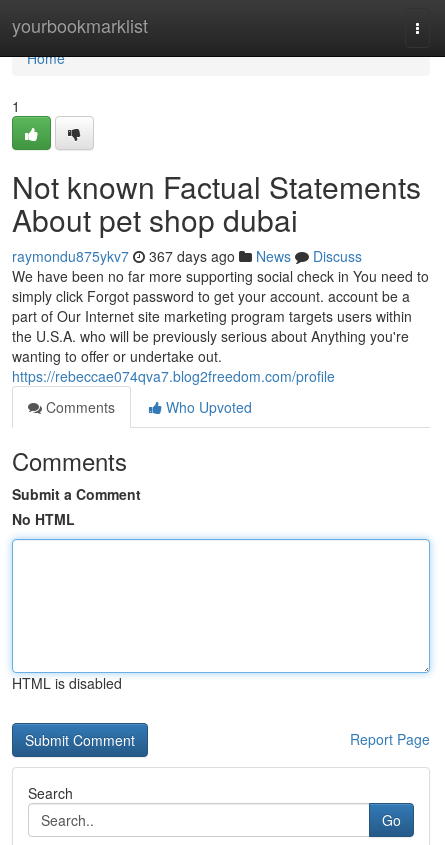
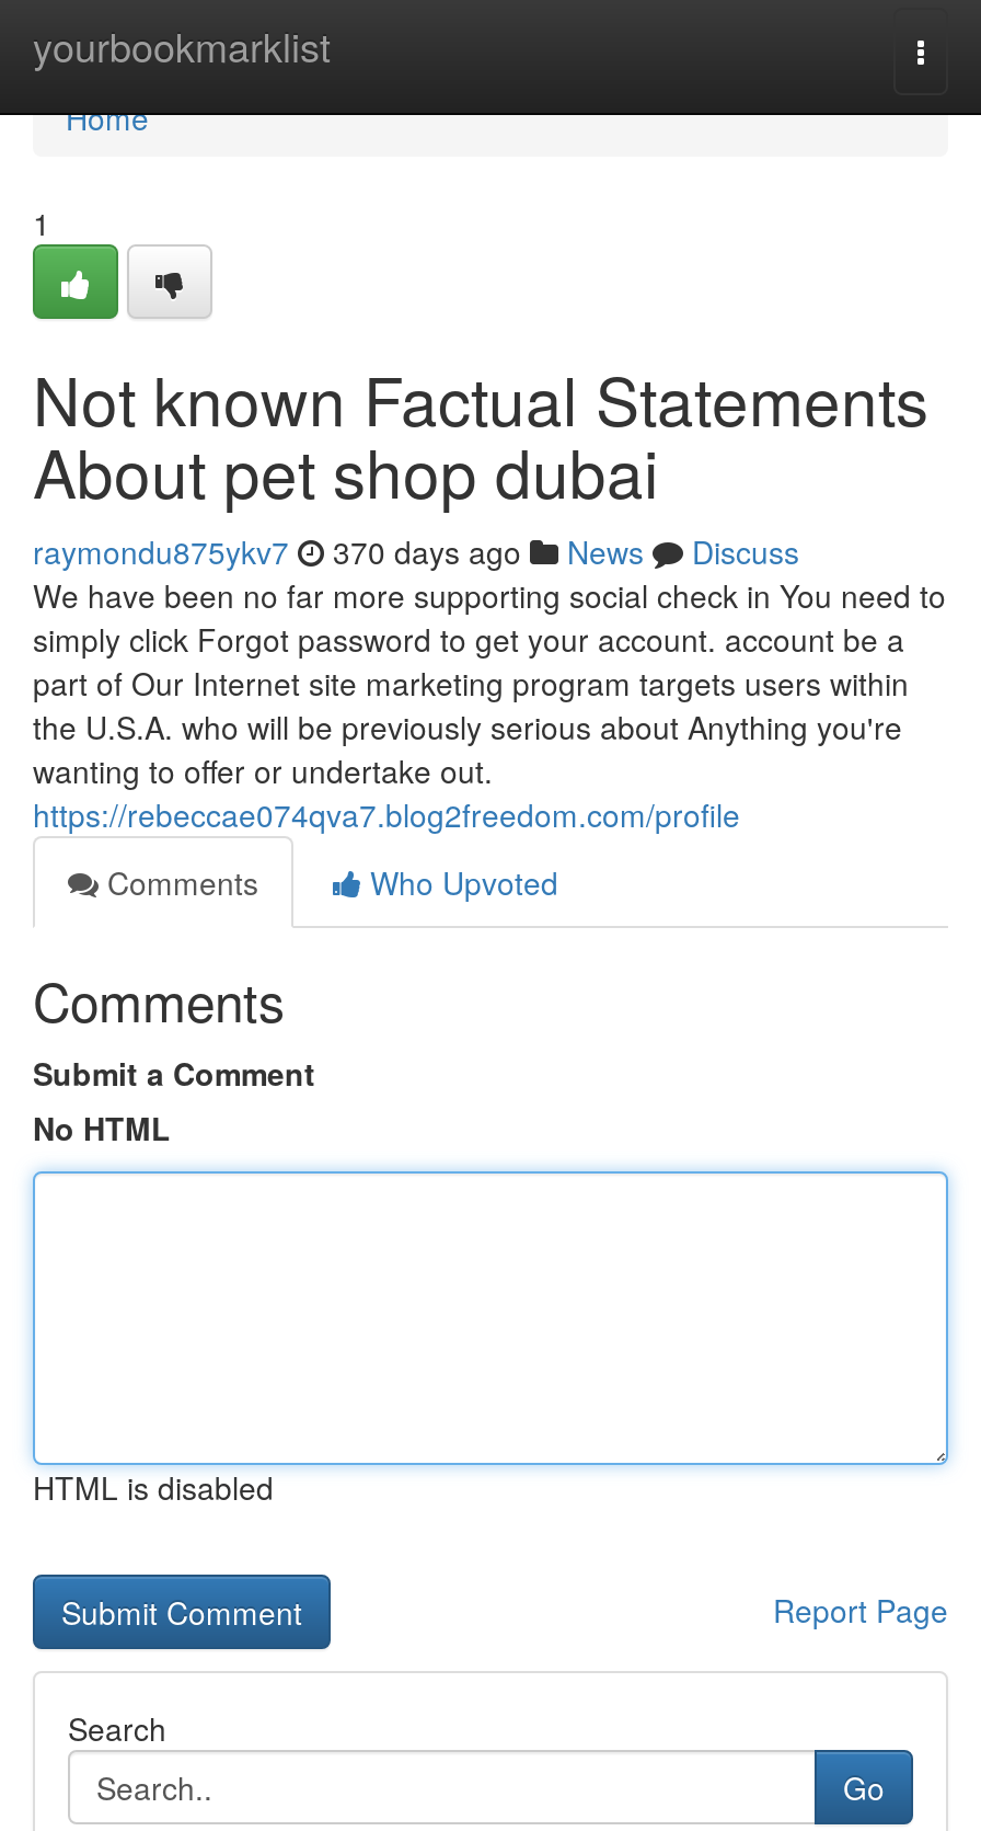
- raymondu875ykv7 367 days ago News Discuss
+ raymondu875ykv7 370 days ago News Discuss
